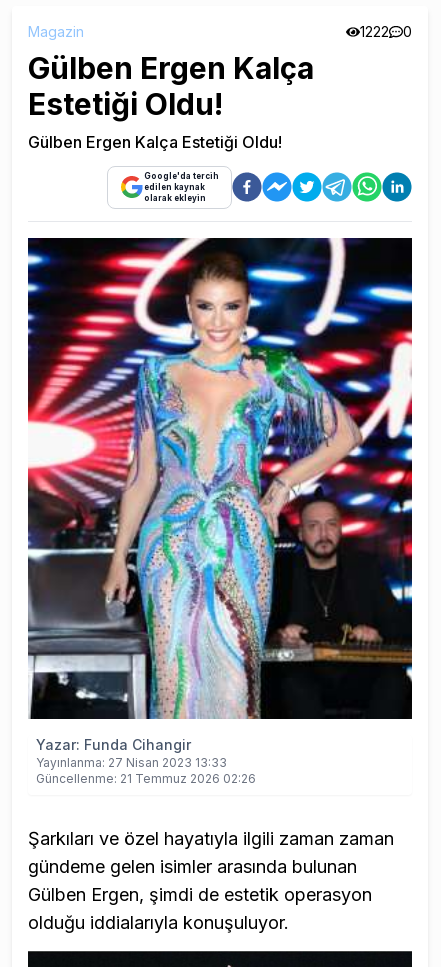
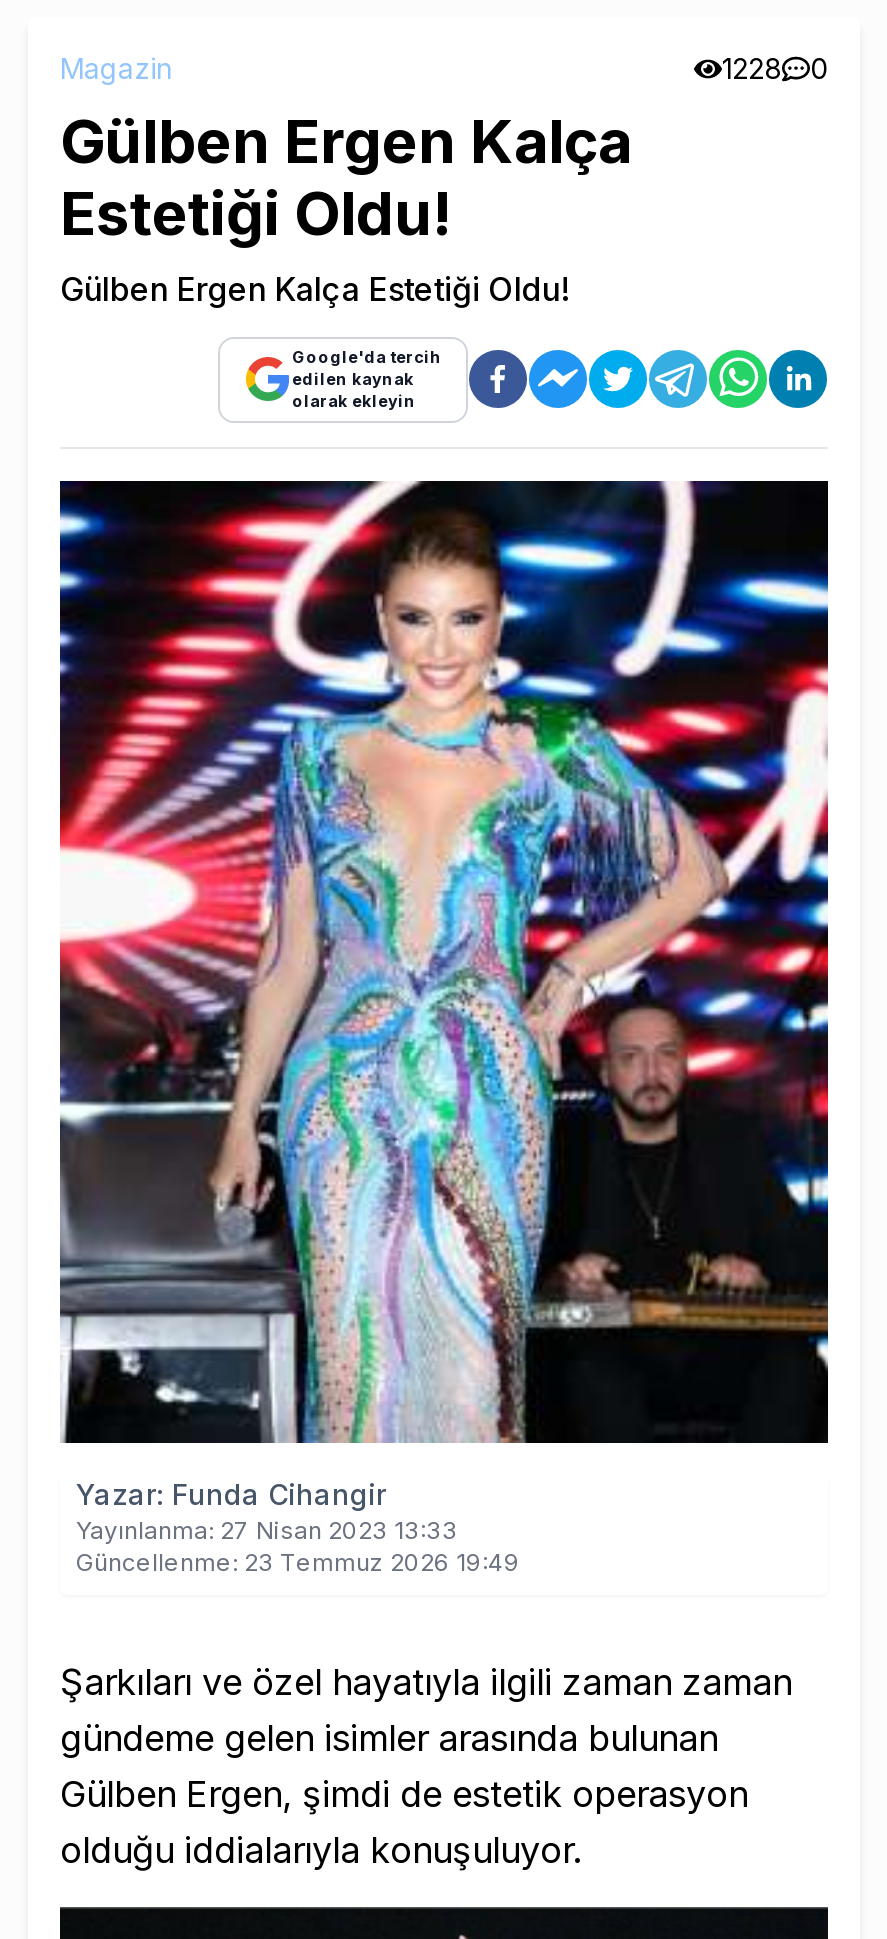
- 1222 0
+ 1228 0

- Güncellenme: 21 Temmuz 2026 02:26
+ Güncellenme: 23 Temmuz 2026 19:49
